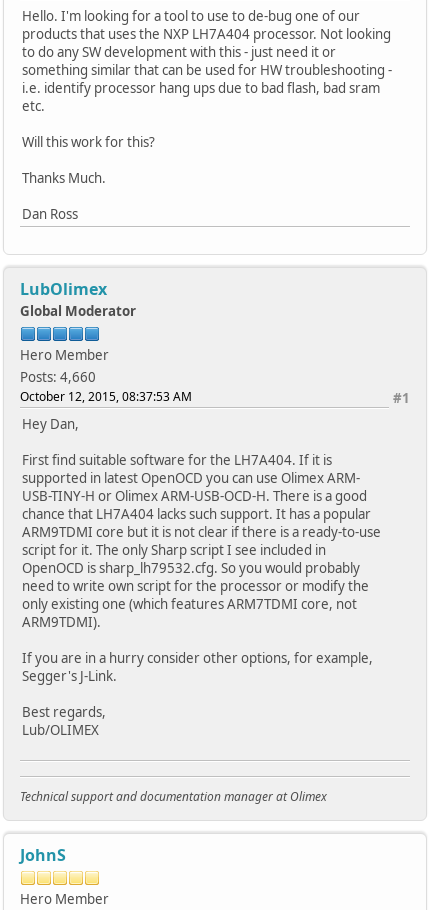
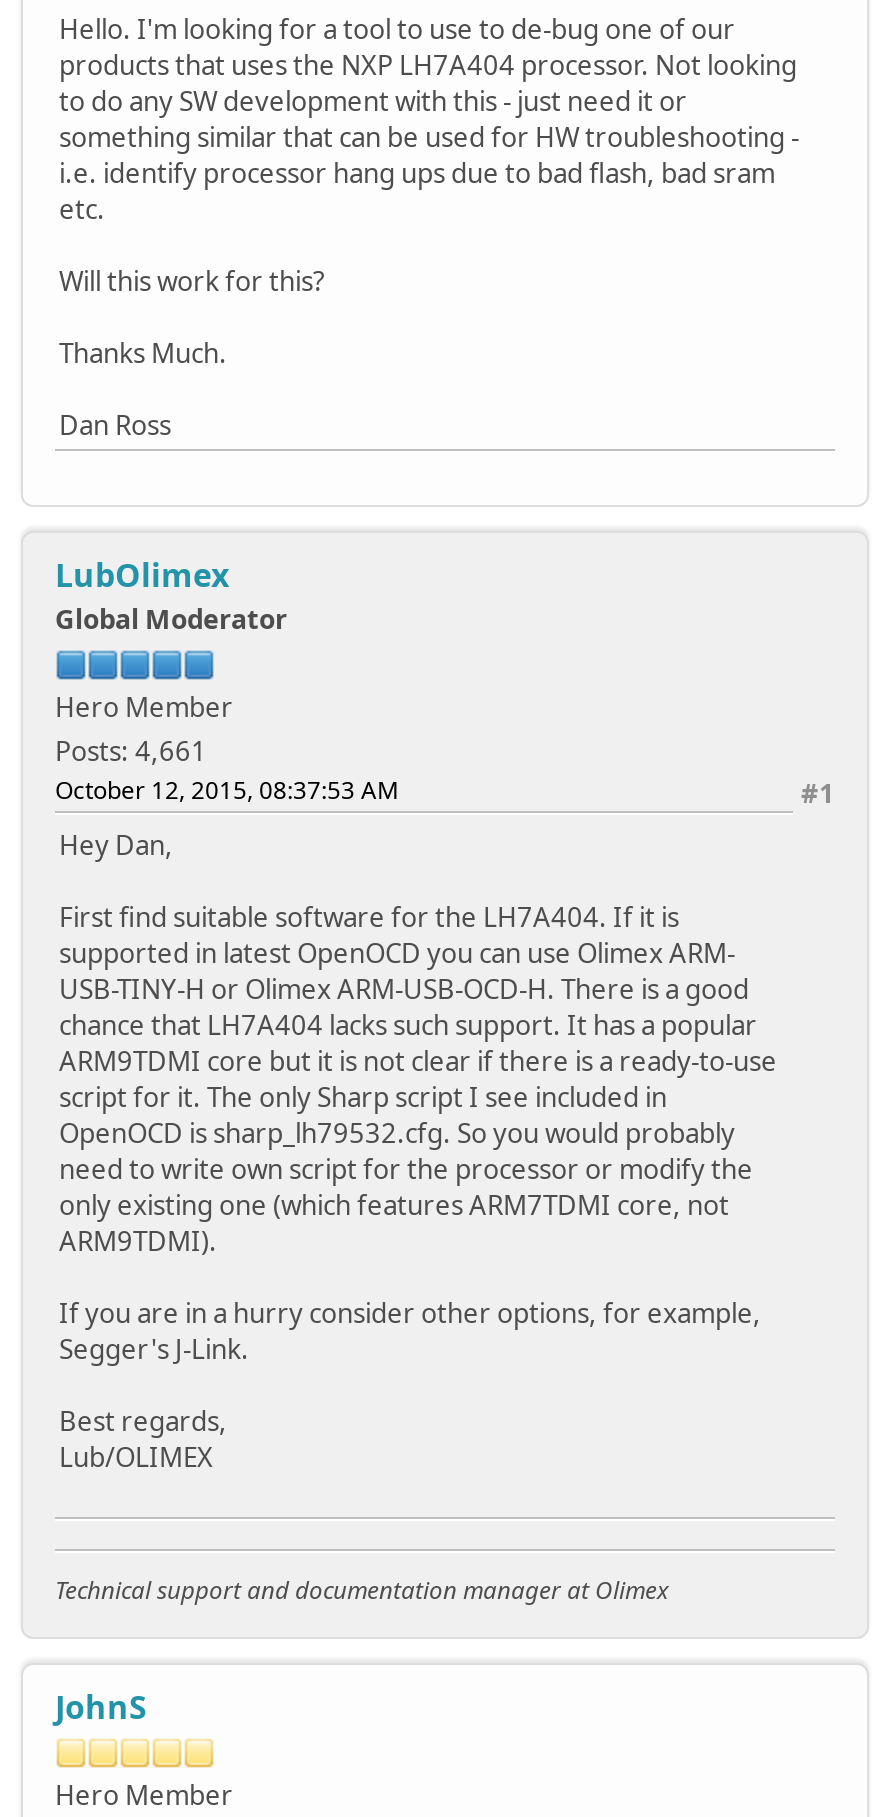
- Posts: 4,660
+ Posts: 4,661
